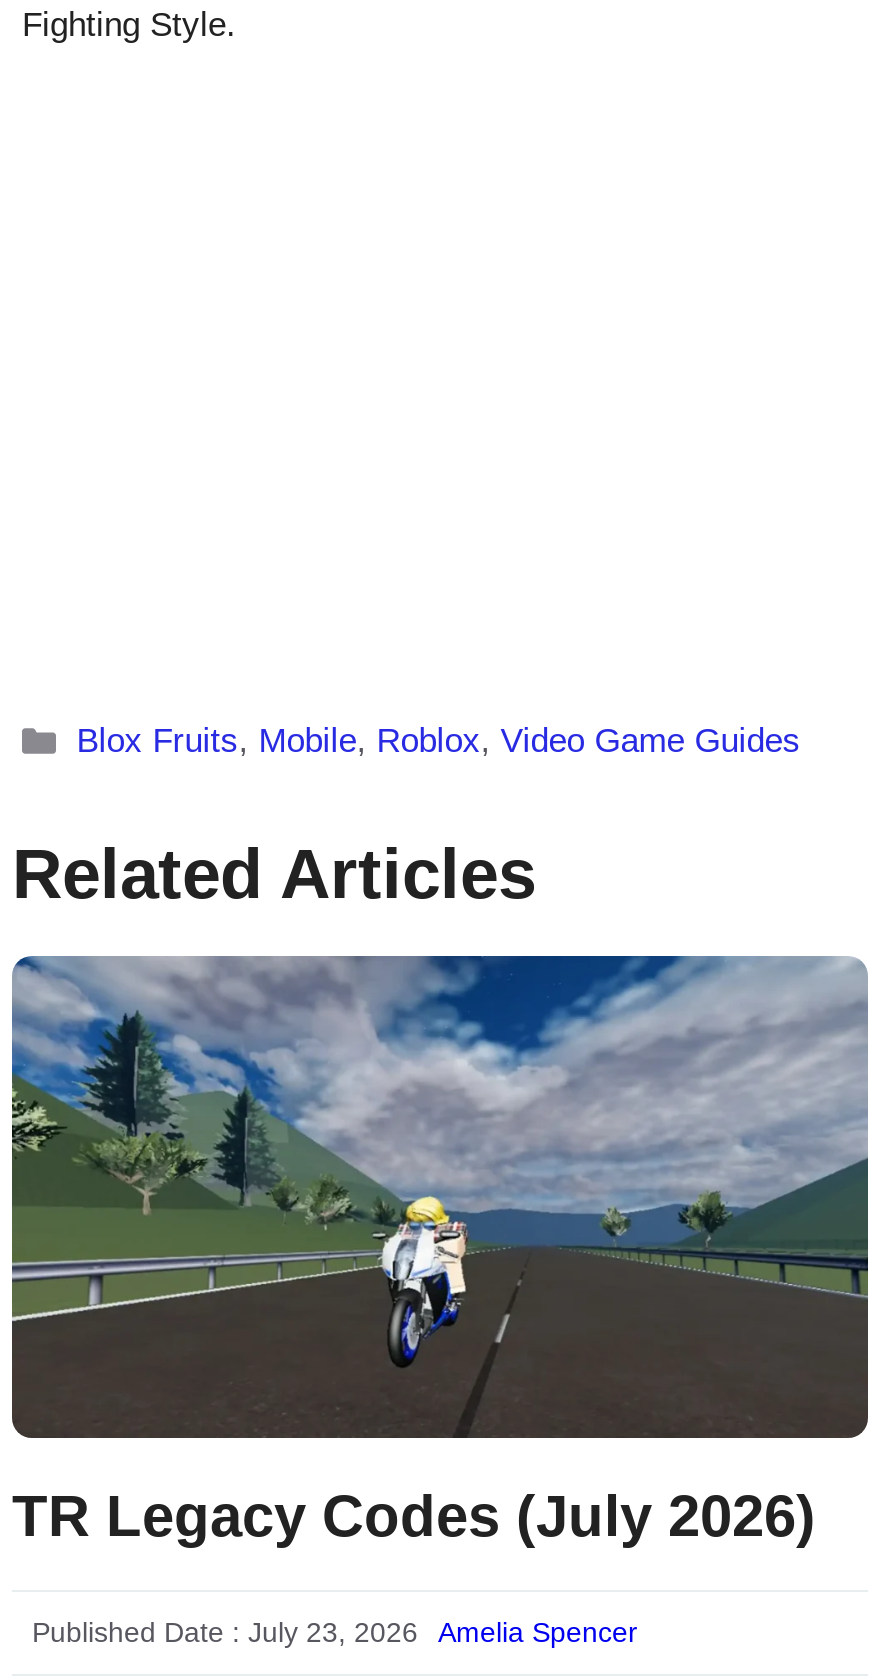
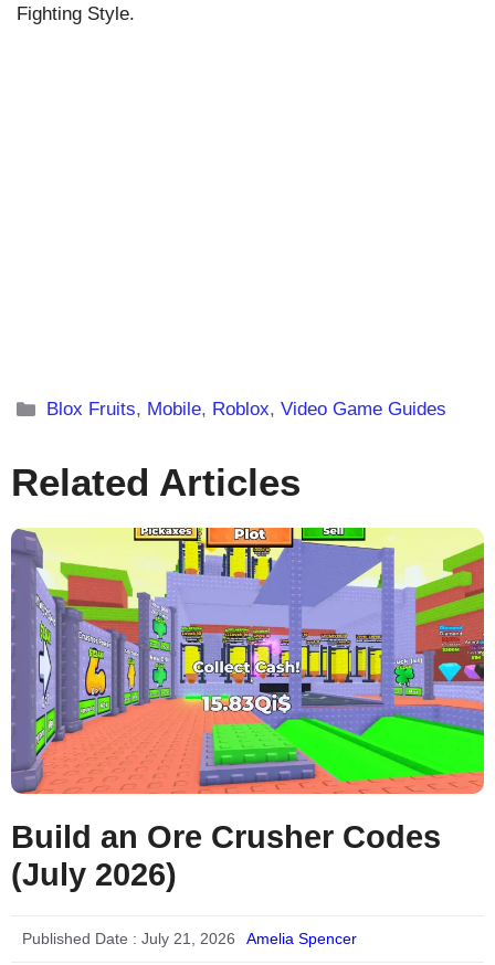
- [image]
- TR Legacy Codes (July 2026)
+ [image]
+ Build an Ore Crusher Codes
+ (July 2026)

- Published Date : July 23, 2026
+ Published Date : July 21, 2026
